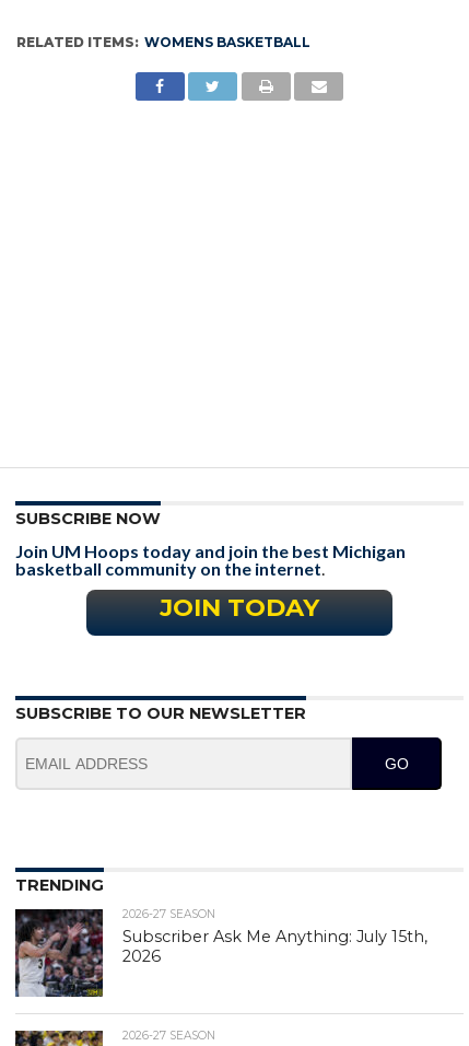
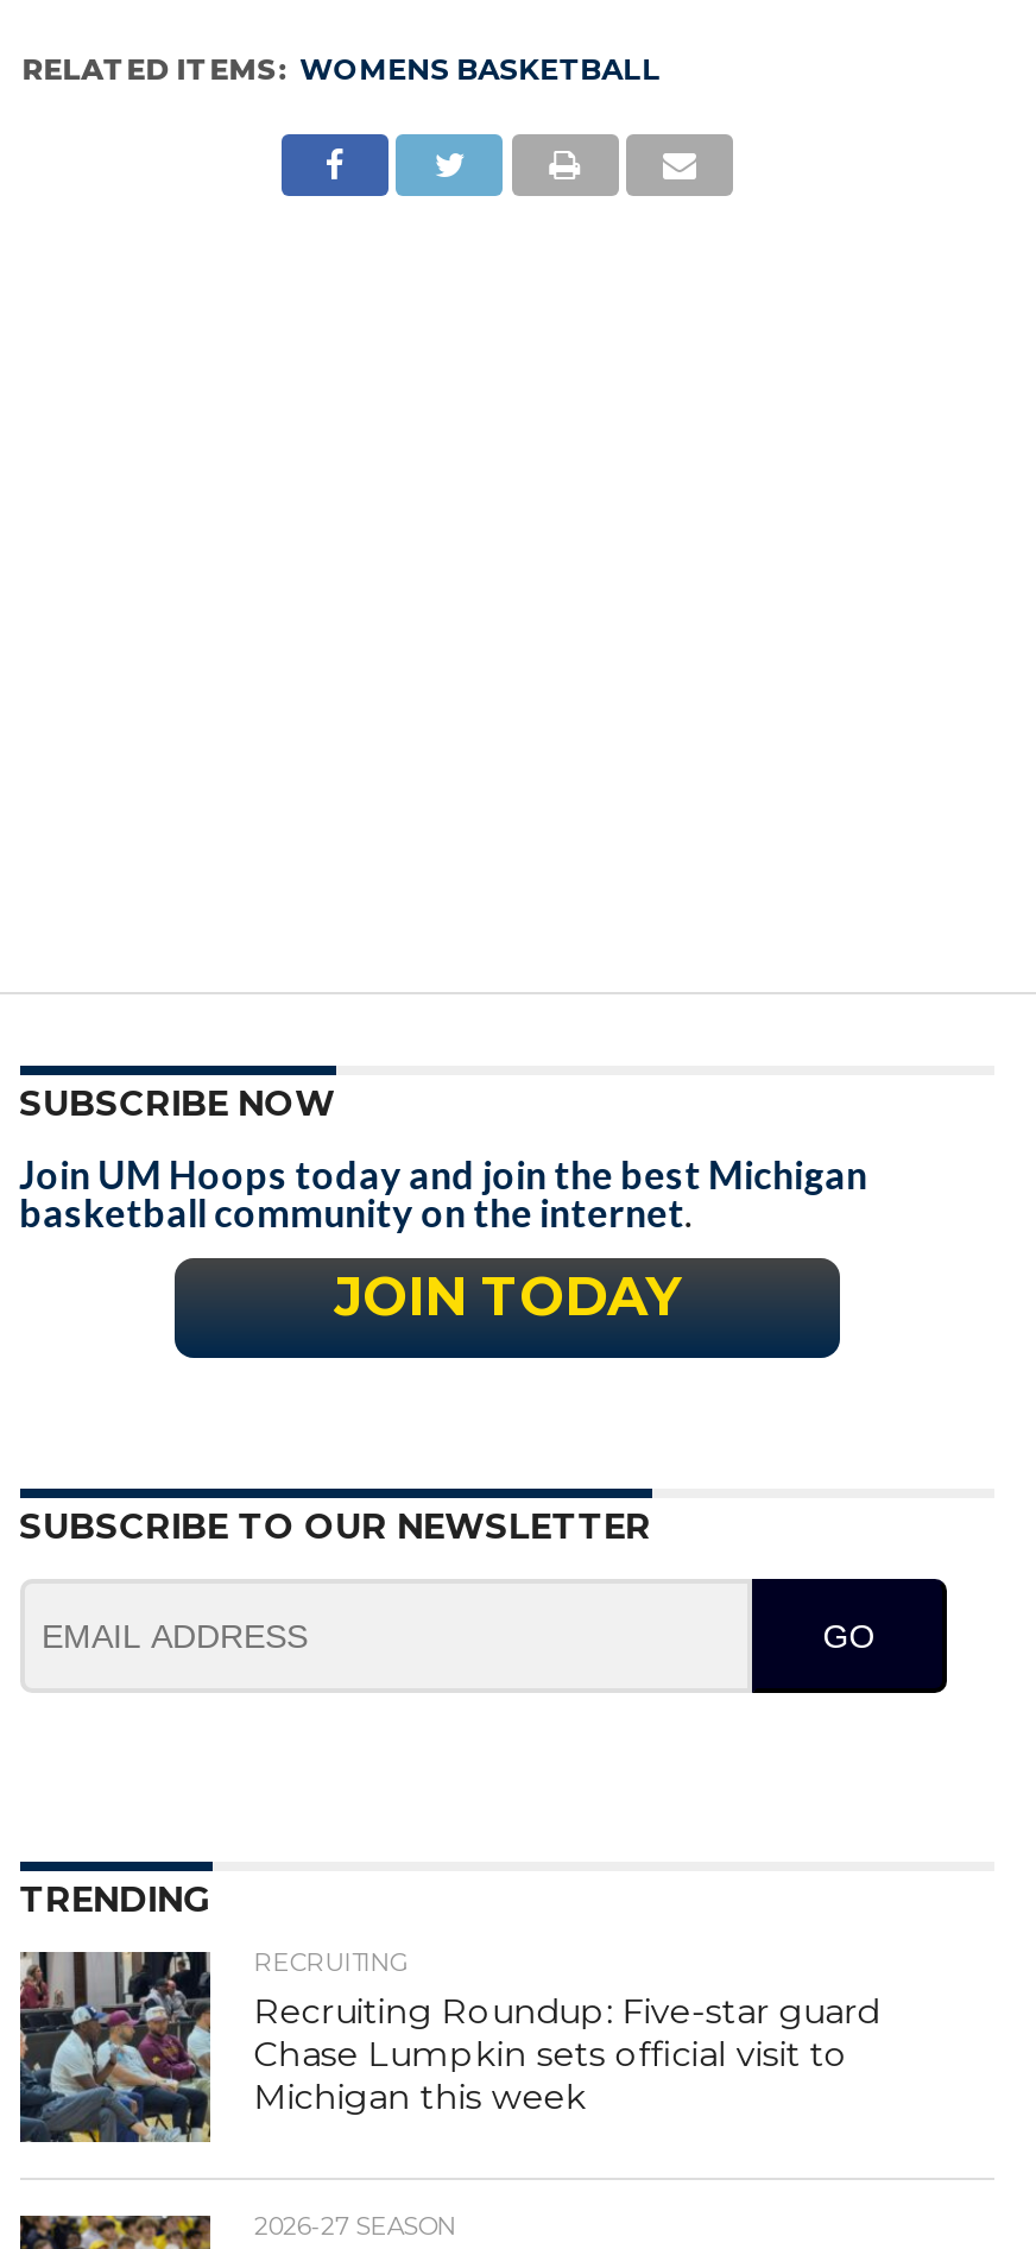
- [image]
- 2026-27 SEASON
- Subscriber Ask Me Anything: July 15th,
- 2026
+ [image]
+ RECRUITING
+ Recruiting Roundup: Five-star guard
+ Chase Lumpkin sets official visit to
+ Michigan this week
